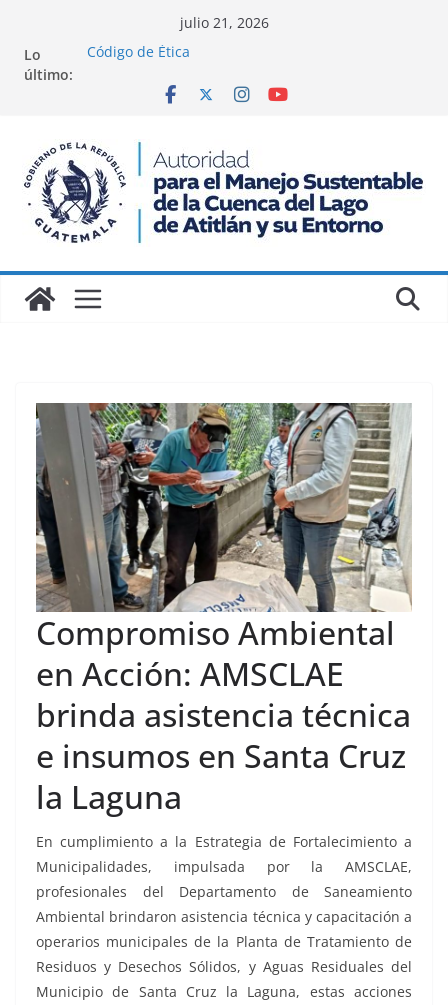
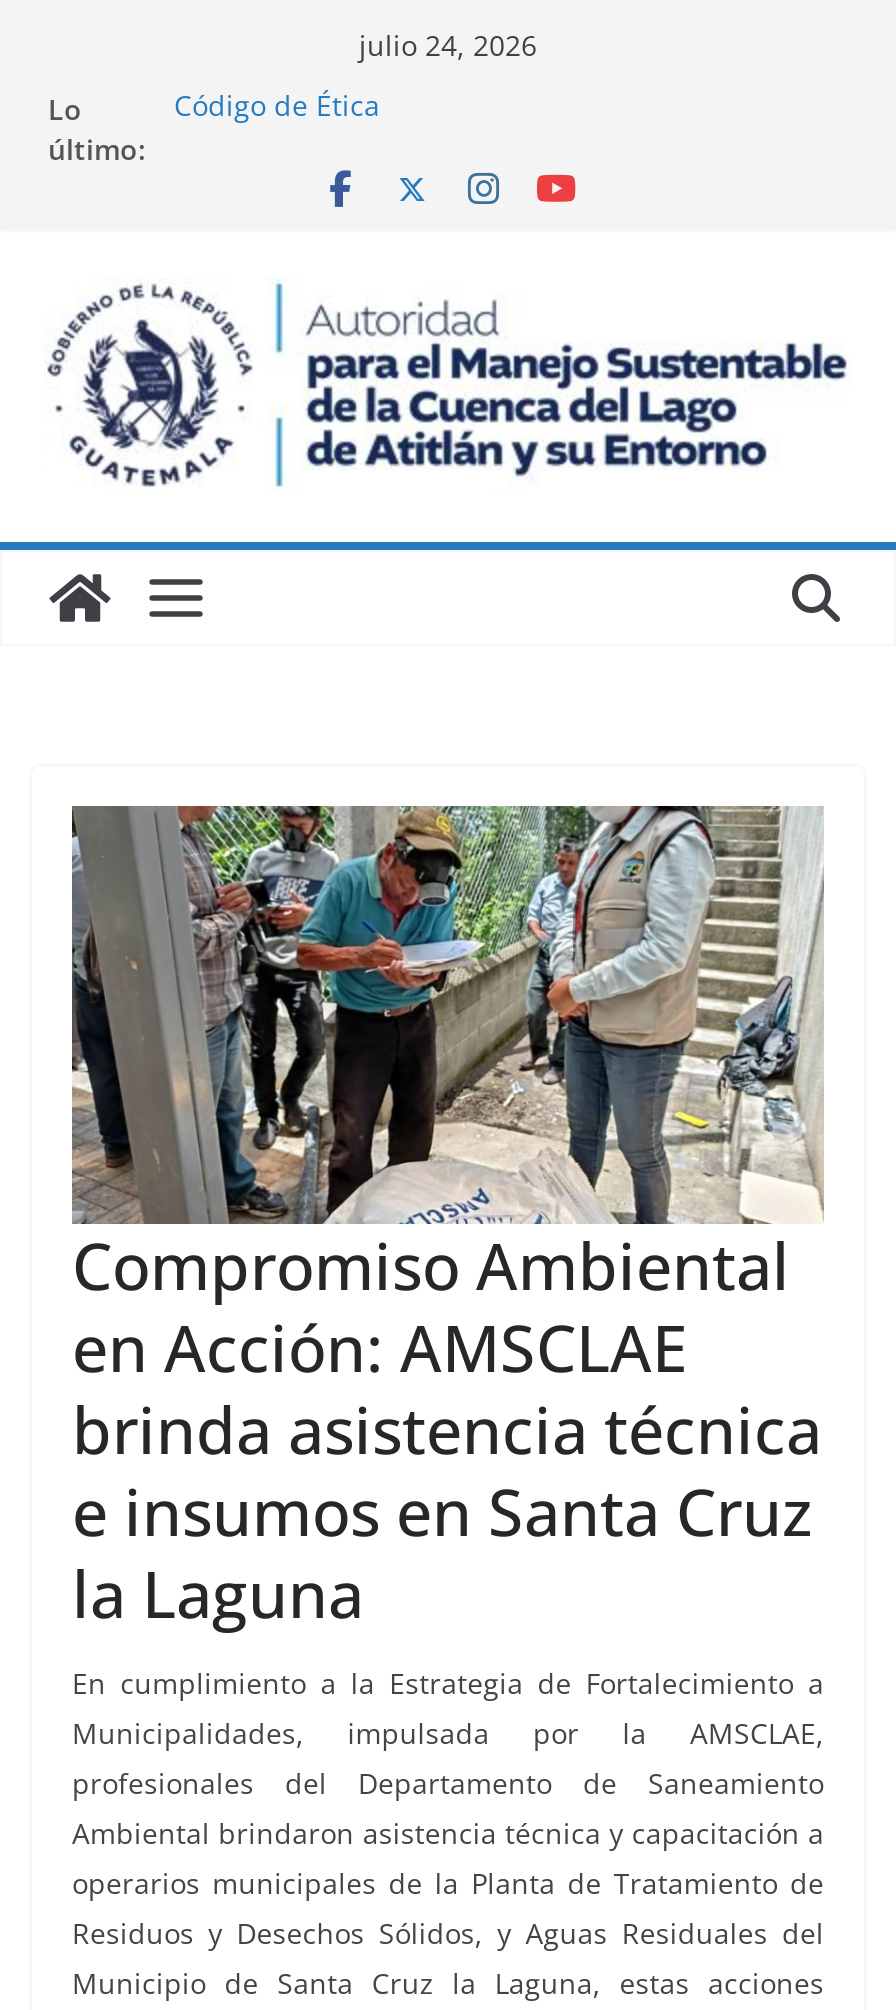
- julio 21, 2026
+ julio 24, 2026
